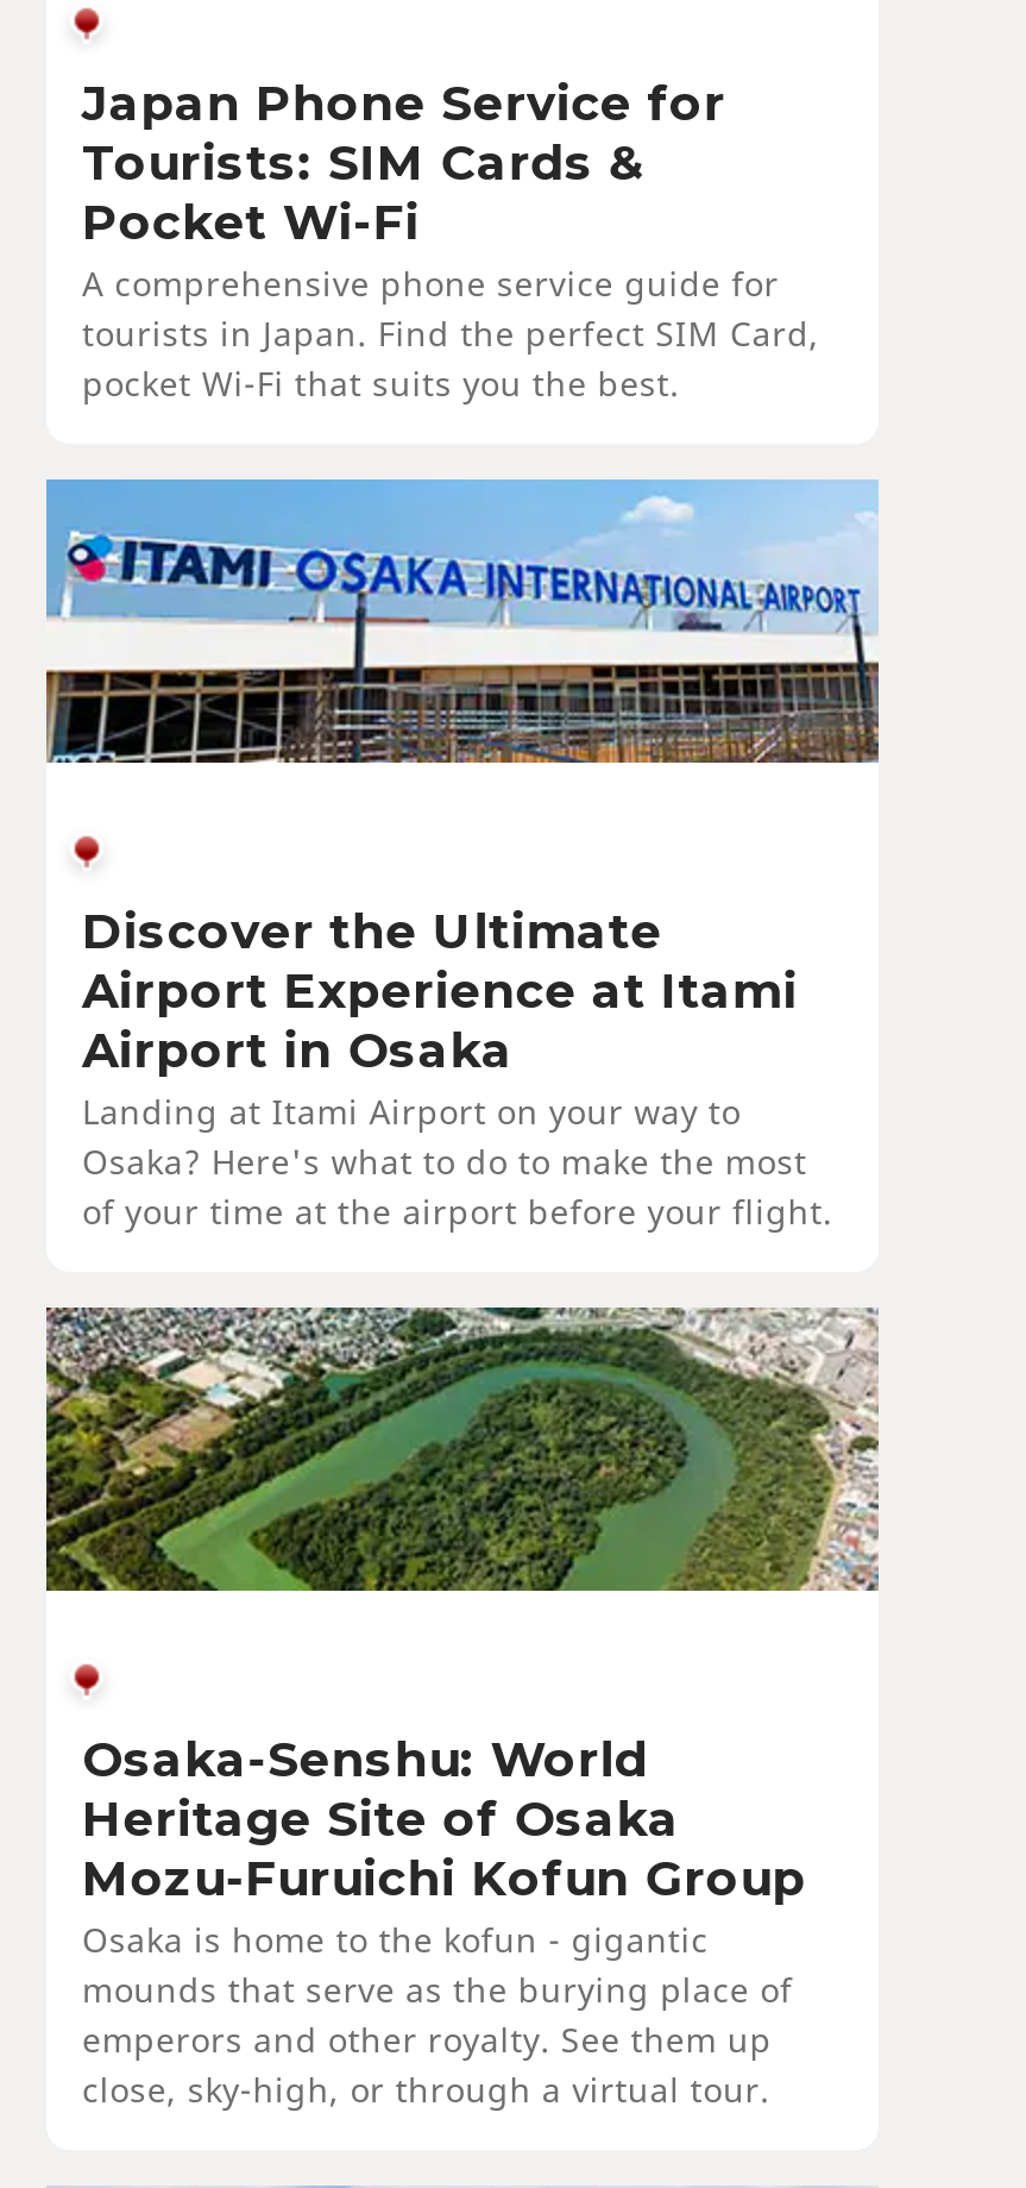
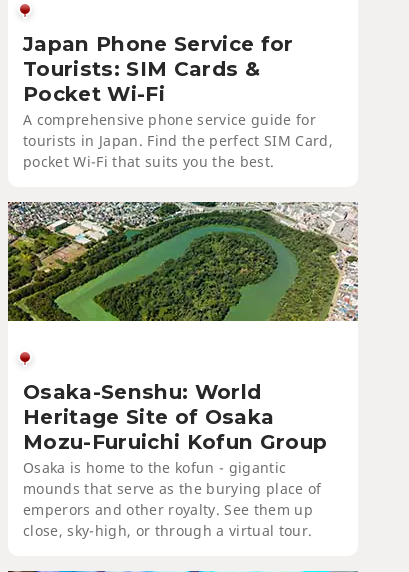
- [image]

- Discover the Ultimate
- Airport Experience at Itami
- Airport in Osaka
- Landing at Itami Airport on your way to
- Osaka? Here's what to do to make the most
- of your time at the airport before your flight.
